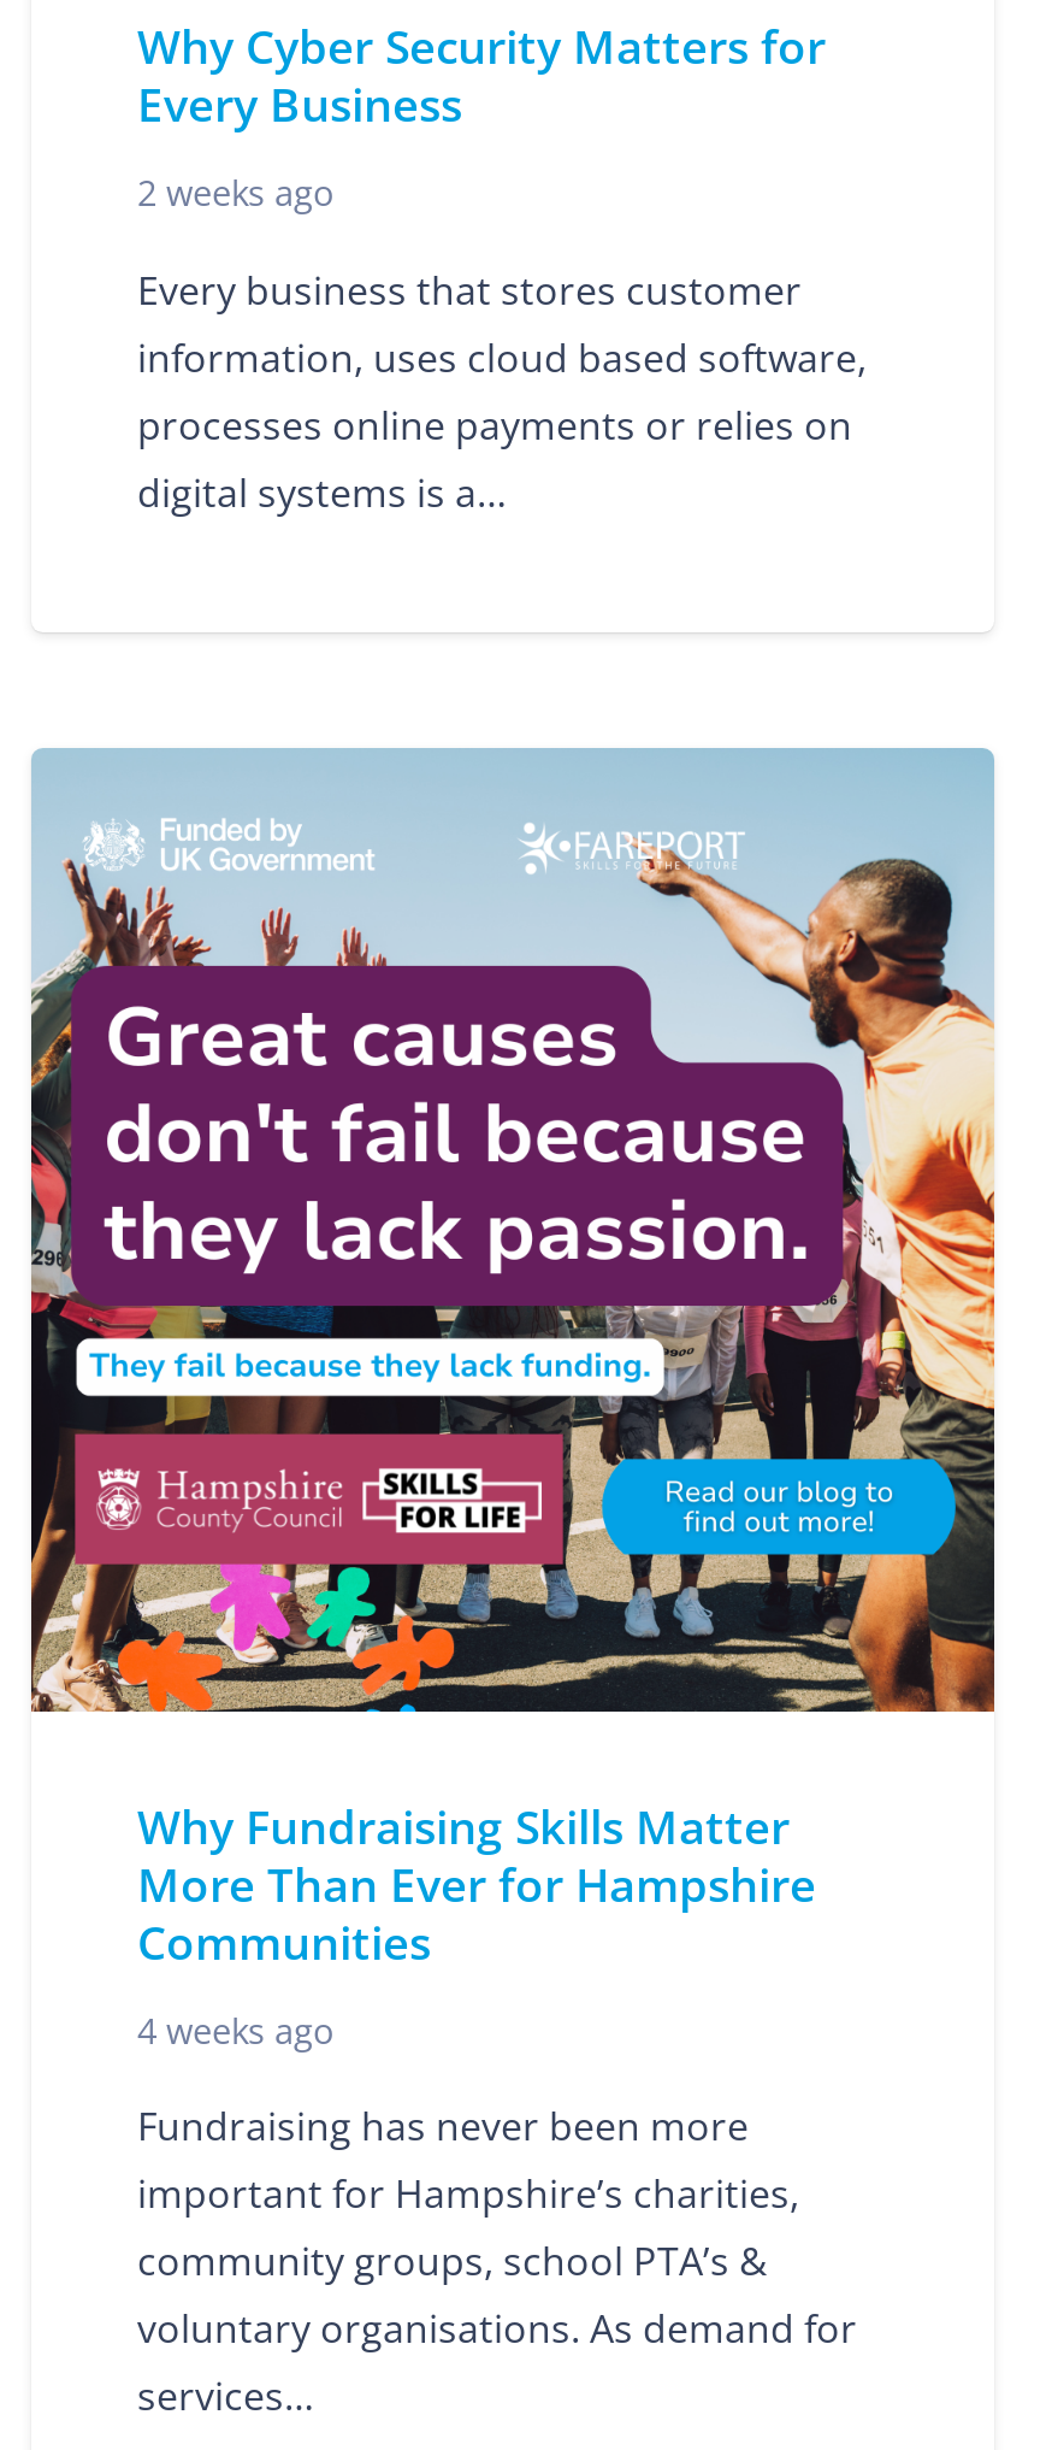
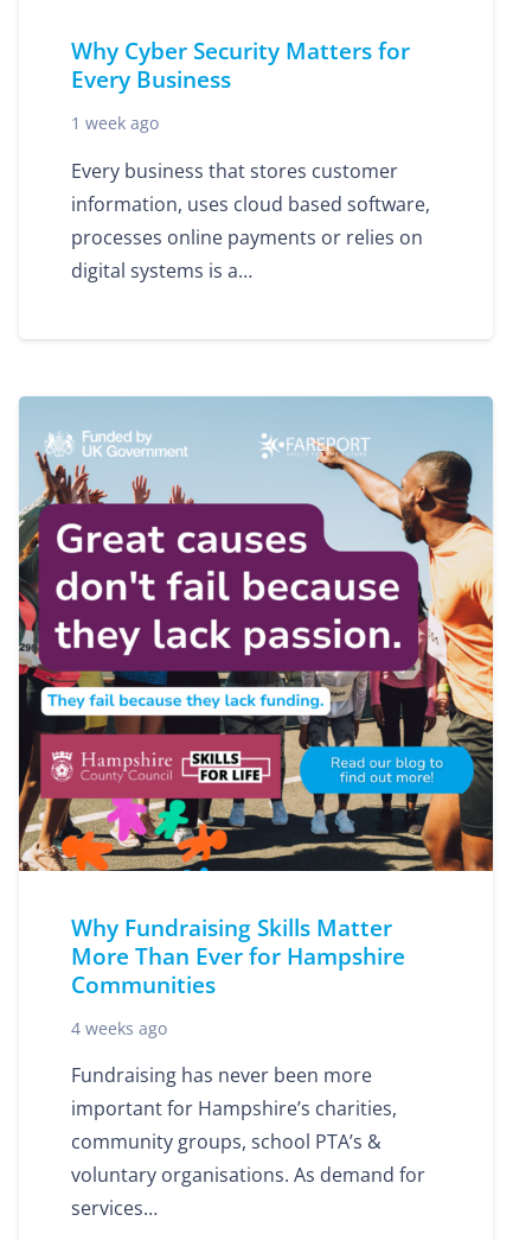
- 2 weeks ago
+ 1 week ago
